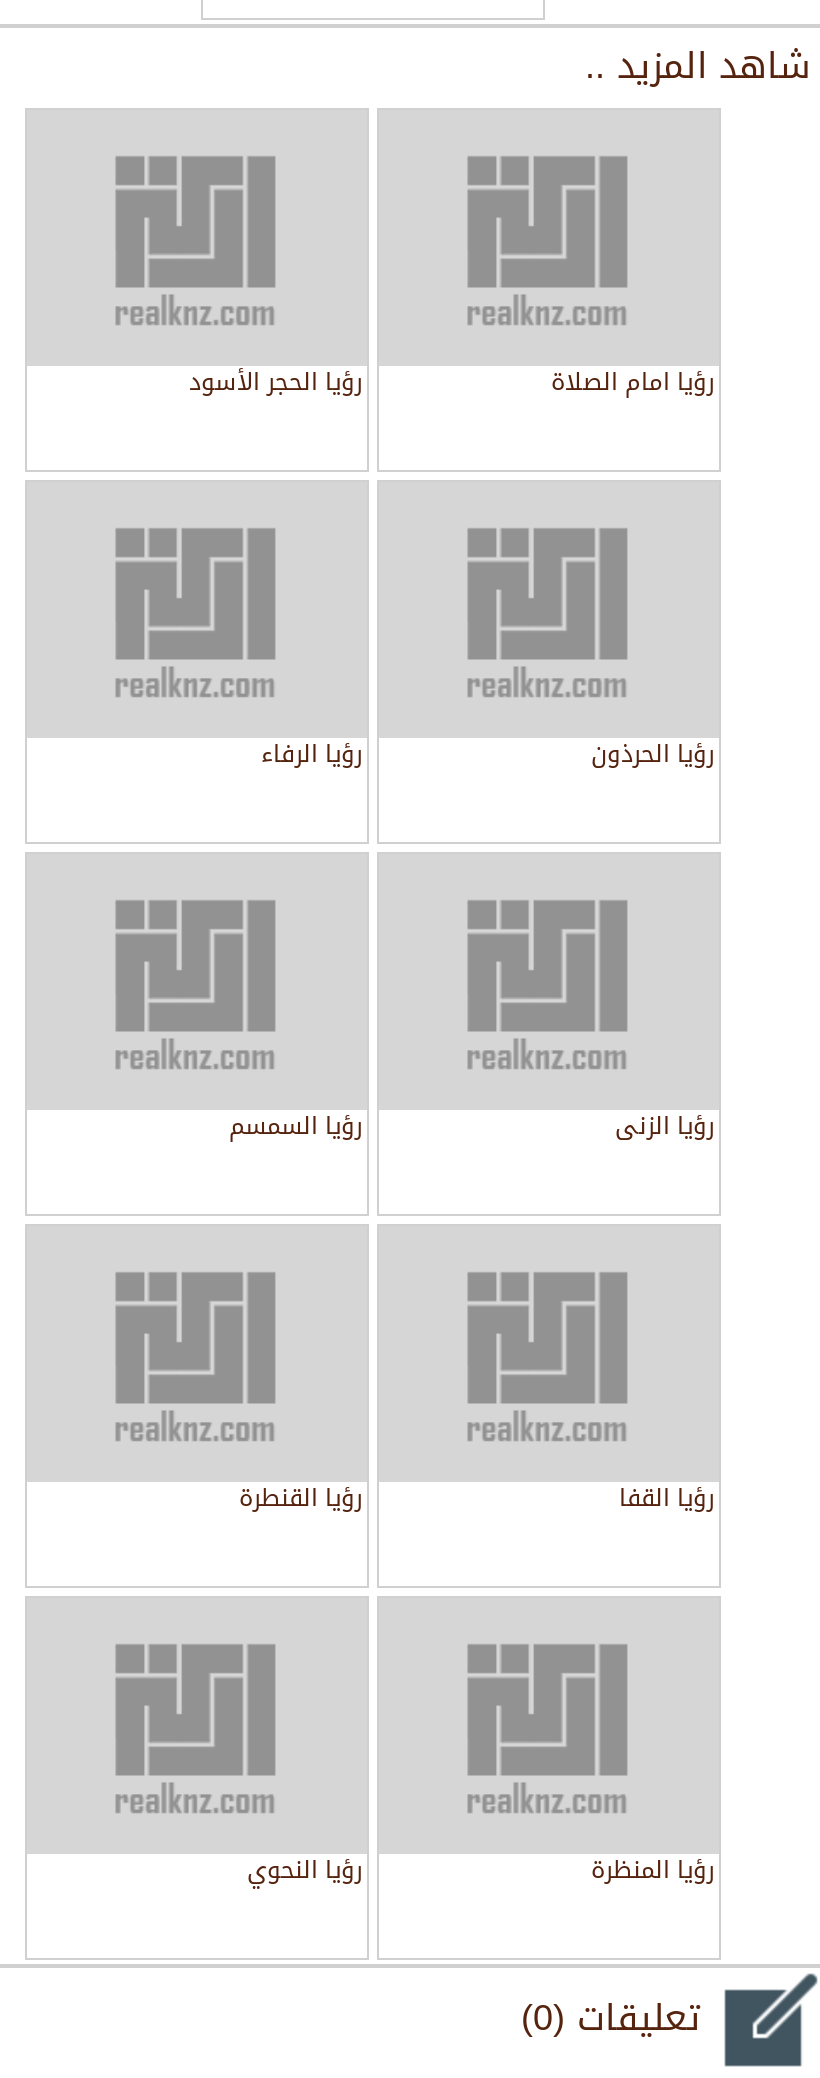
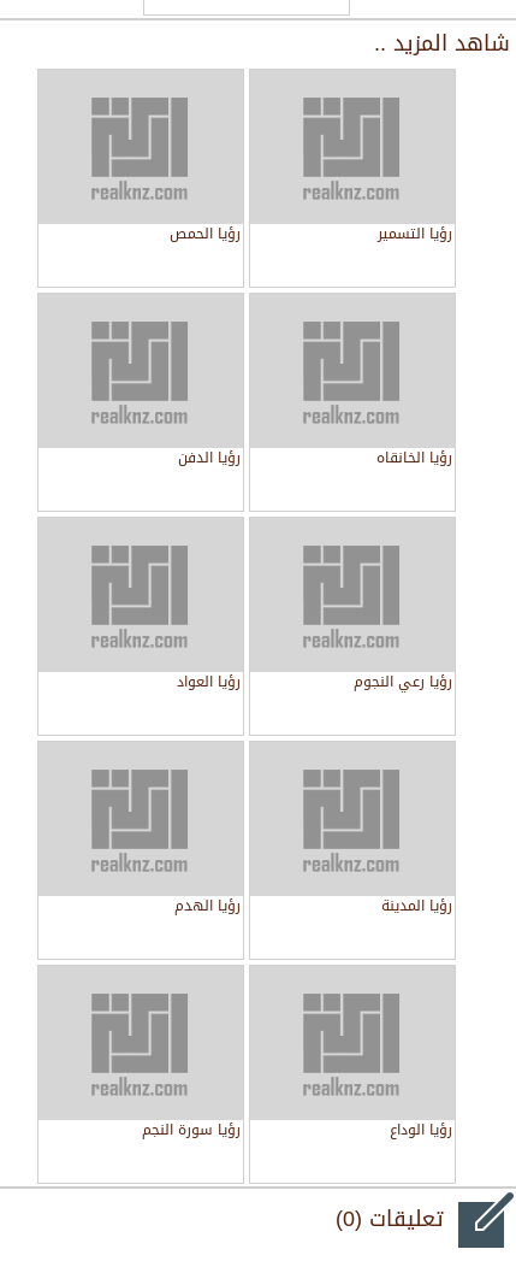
- رؤيا امام الصلاة
- رؤيا الحجر الأسود
+ رؤيا التسمير
+ رؤيا الحمص

- رؤيا الحرذون
- رؤيا الرفاء
+ رؤيا الخانقاه
+ رؤيا الدفن

- رؤيا الزنى
- رؤيا السمسم
+ رؤيا رعي النجوم
+ رؤيا العواد

- رؤيا القفا
- رؤيا القنطرة
+ رؤيا المدينة
+ رؤيا الهدم

- رؤيا المنظرة
- رؤيا النحوي
+ رؤيا الوداع
+ رؤيا سورة النجم
